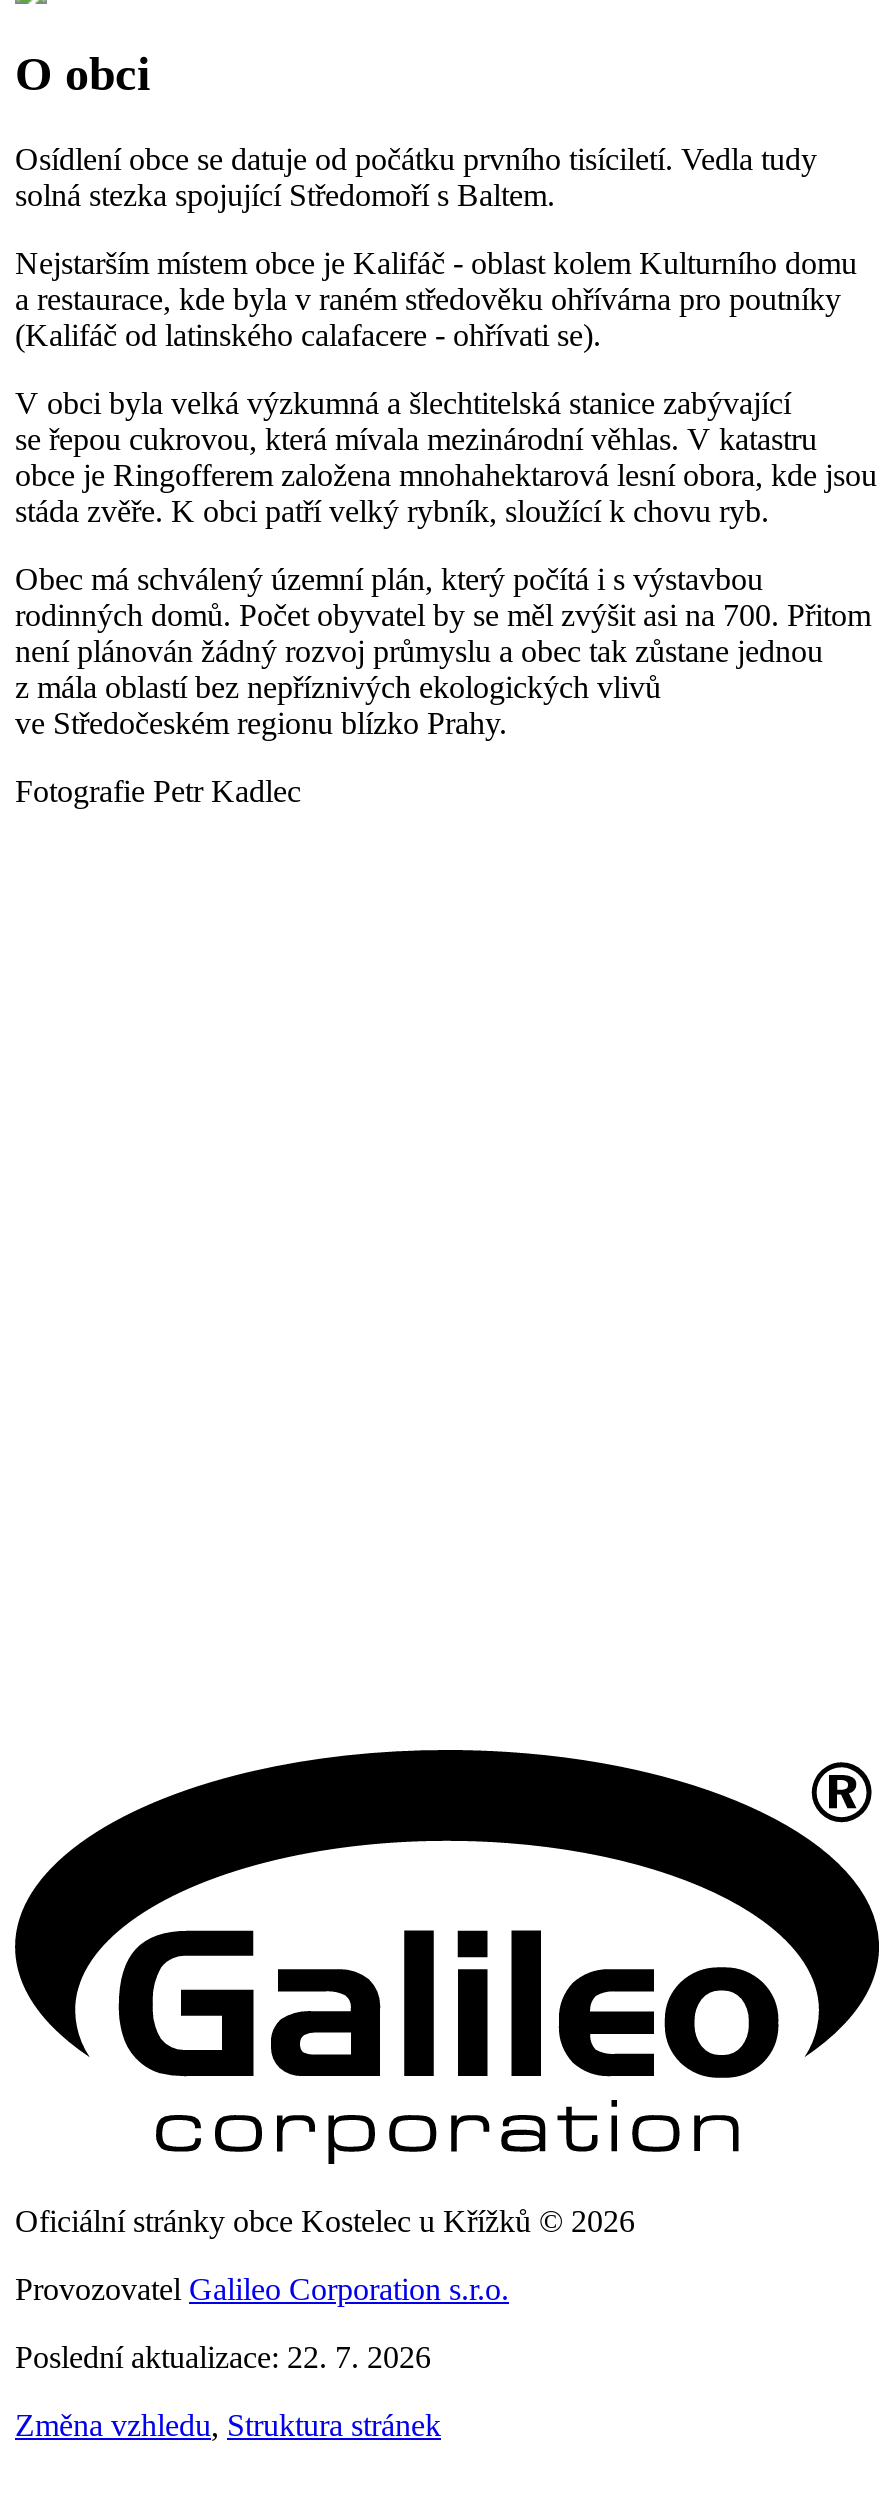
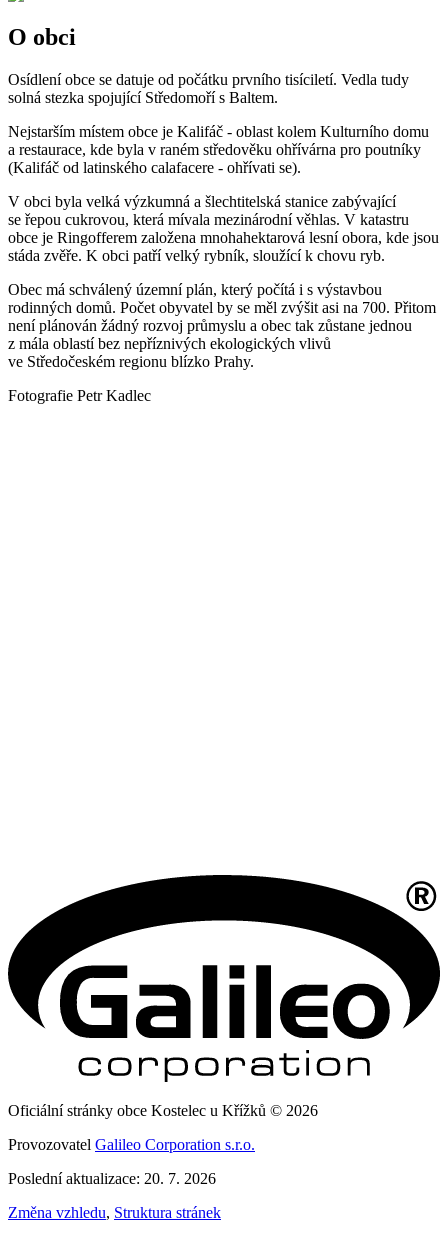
- Poslední aktualizace: 22. 7. 2026
+ Poslední aktualizace: 20. 7. 2026
